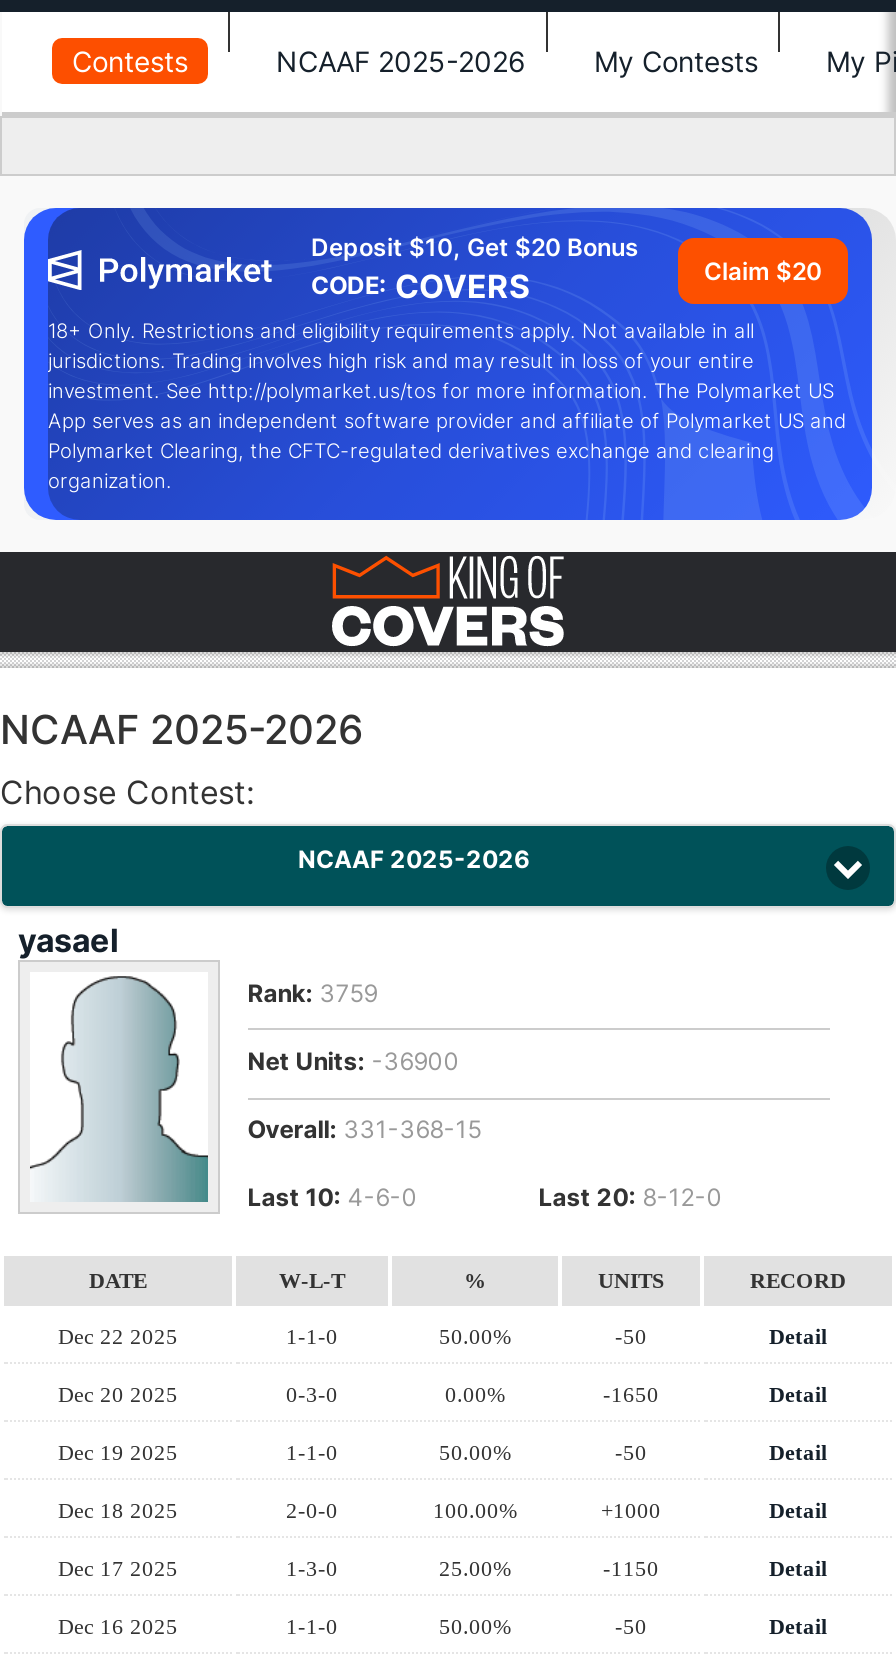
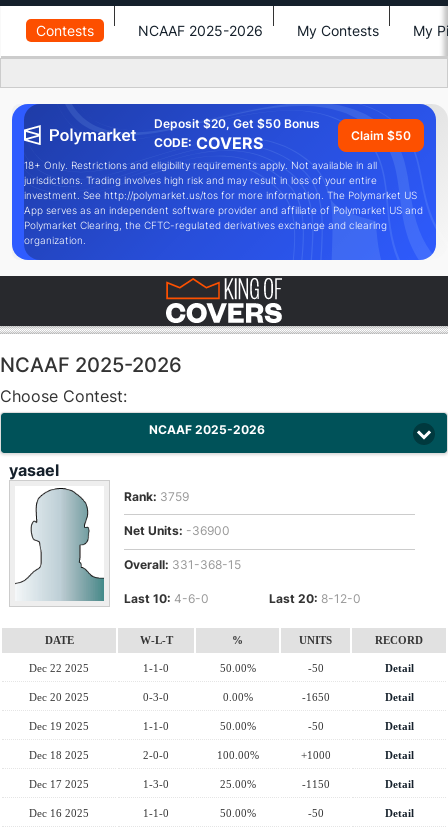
- Deposit $10, Get $20 Bonus
+ Deposit $20, Get $50 Bonus

- Claim $20
+ Claim $50
